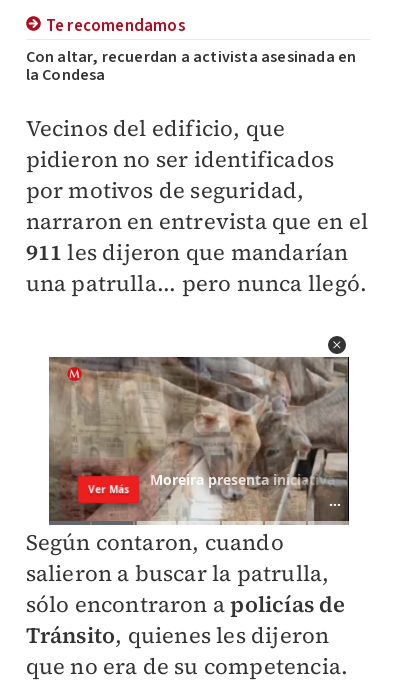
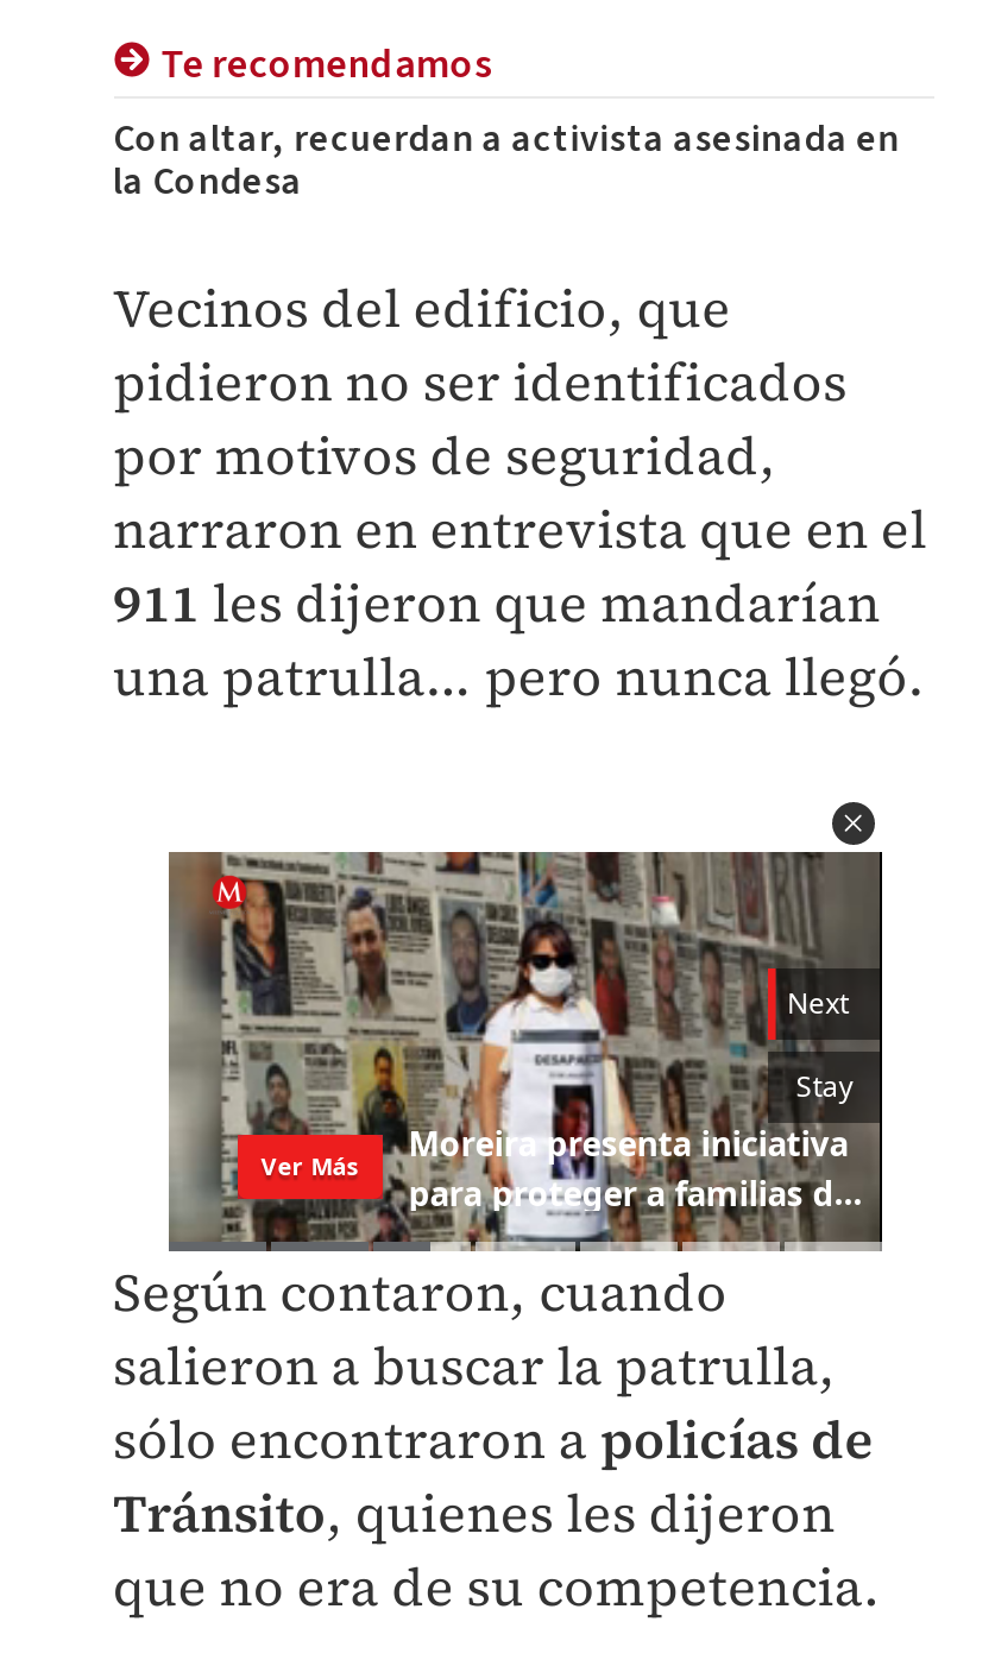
- [image]
+ [image]
